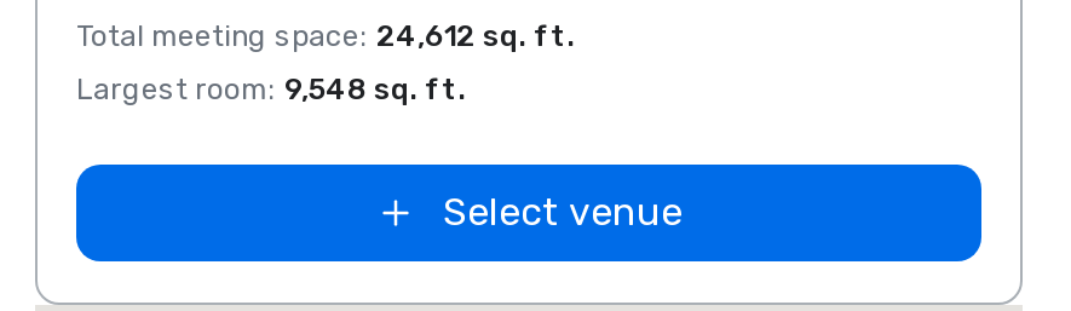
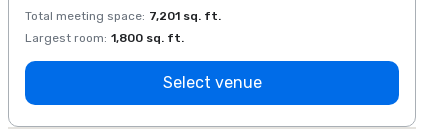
- Total meeting space: 24,612 sq. ft.
+ Total meeting space: 7,201 sq. ft.

- Largest room: 9,548 sq. ft.
+ Largest room: 1,800 sq. ft.
